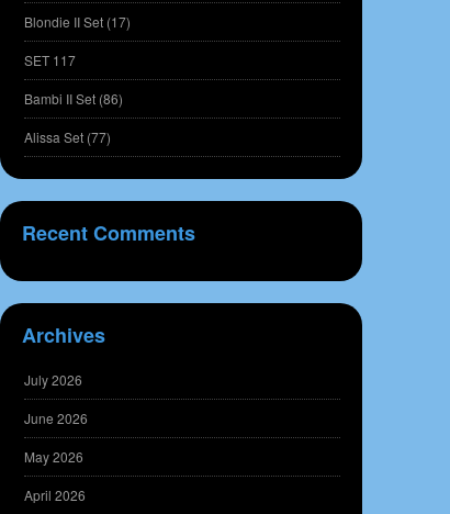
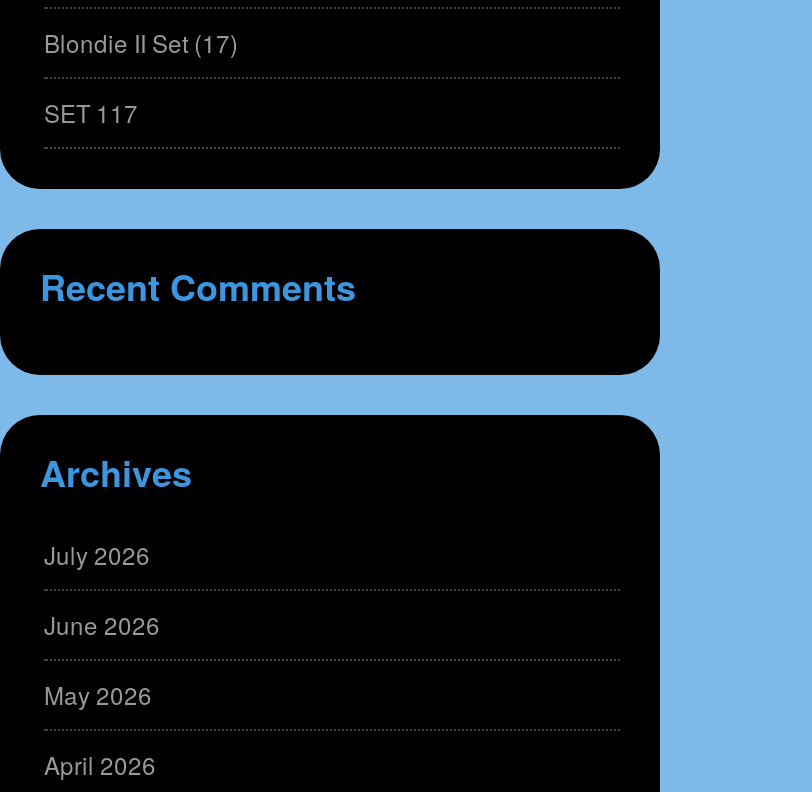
- Bambi II Set (86)
- Alissa Set (77)
